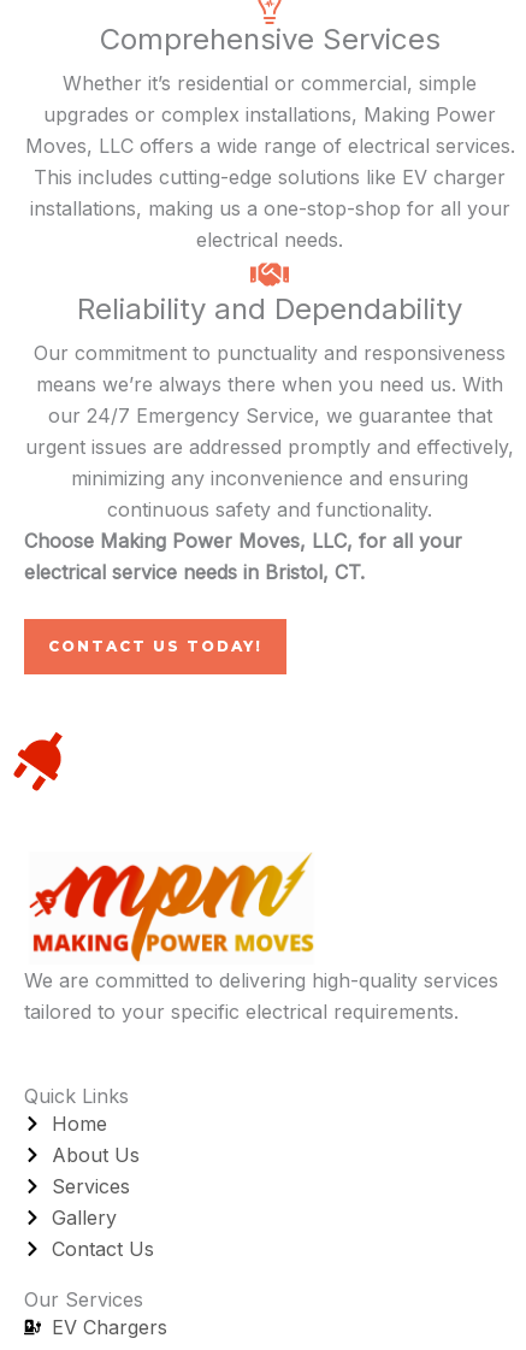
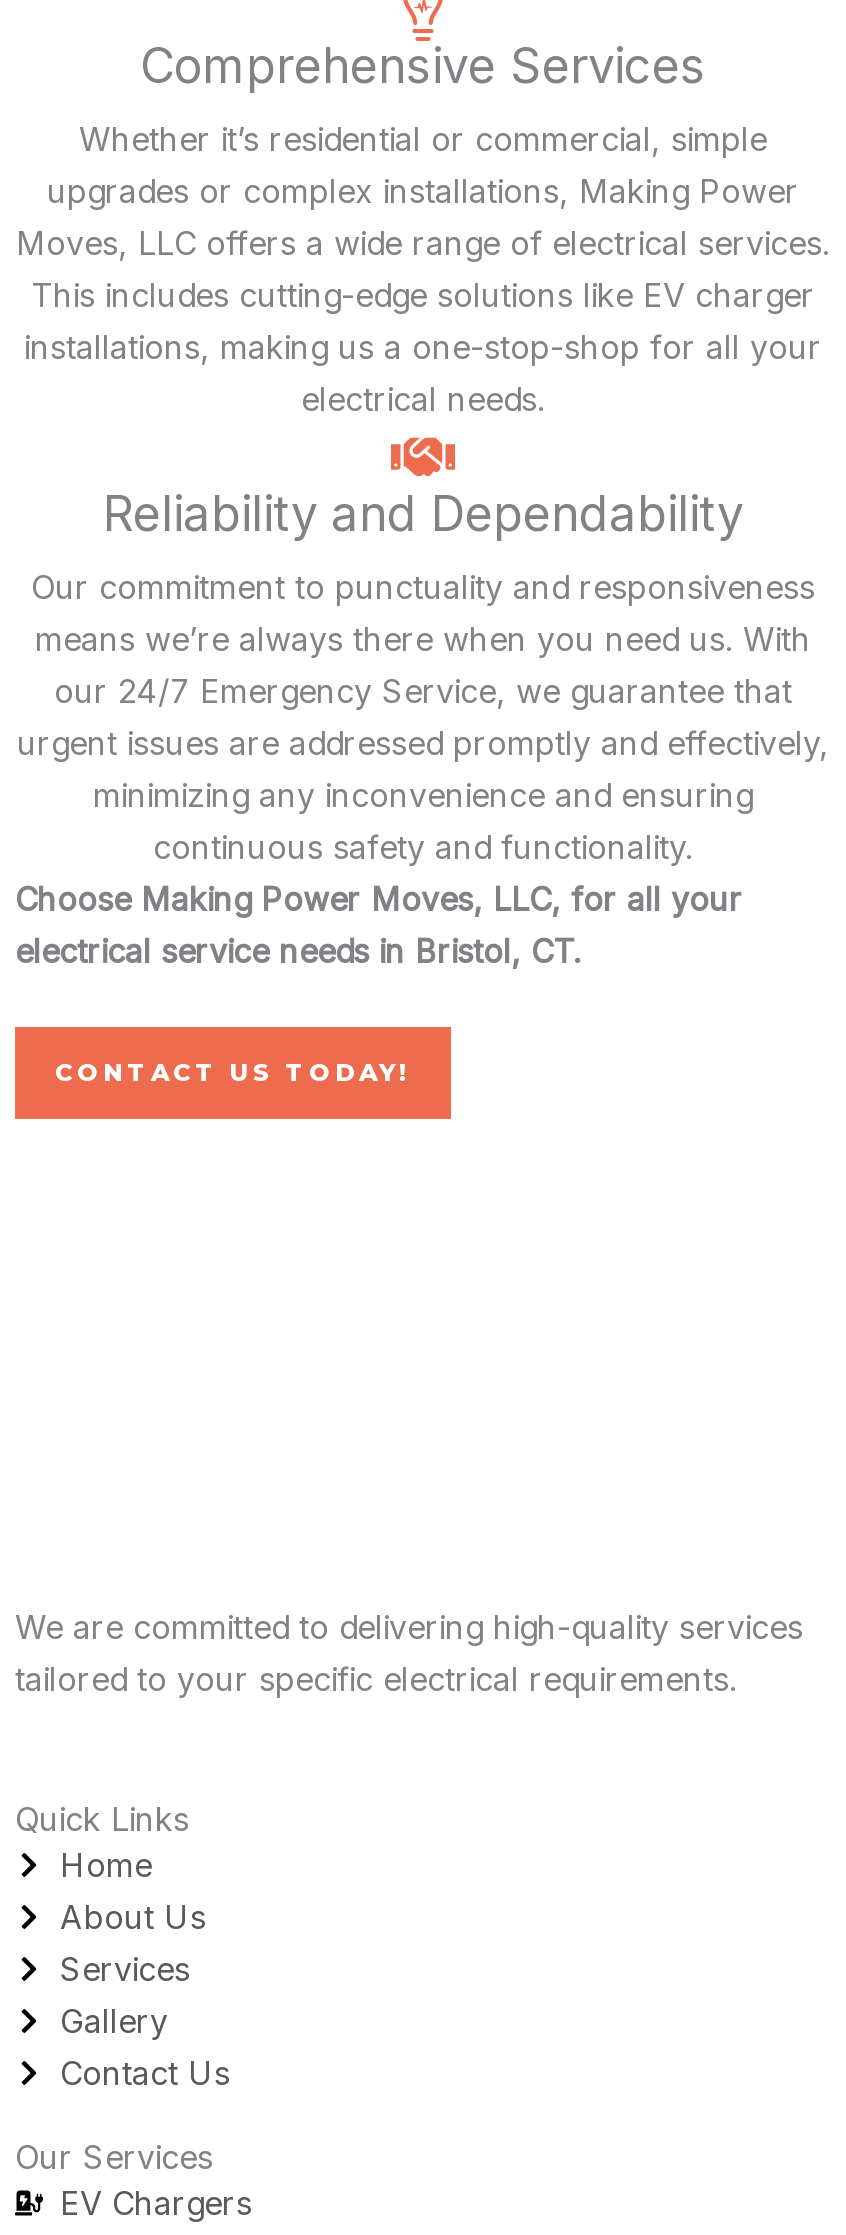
- [image]

- [image]
